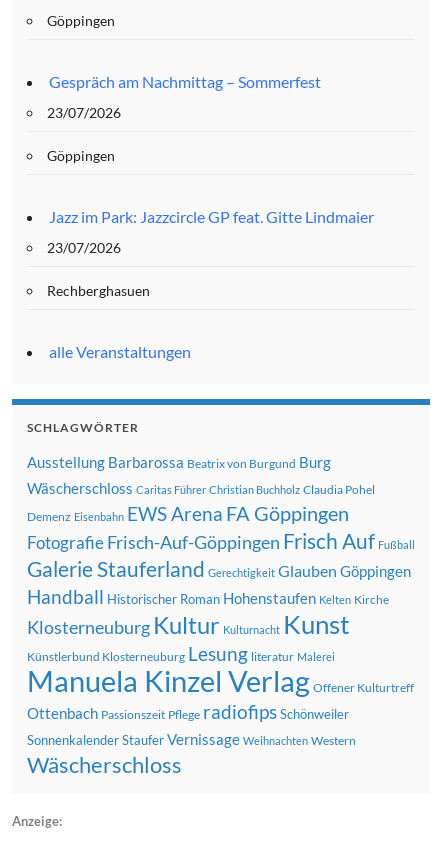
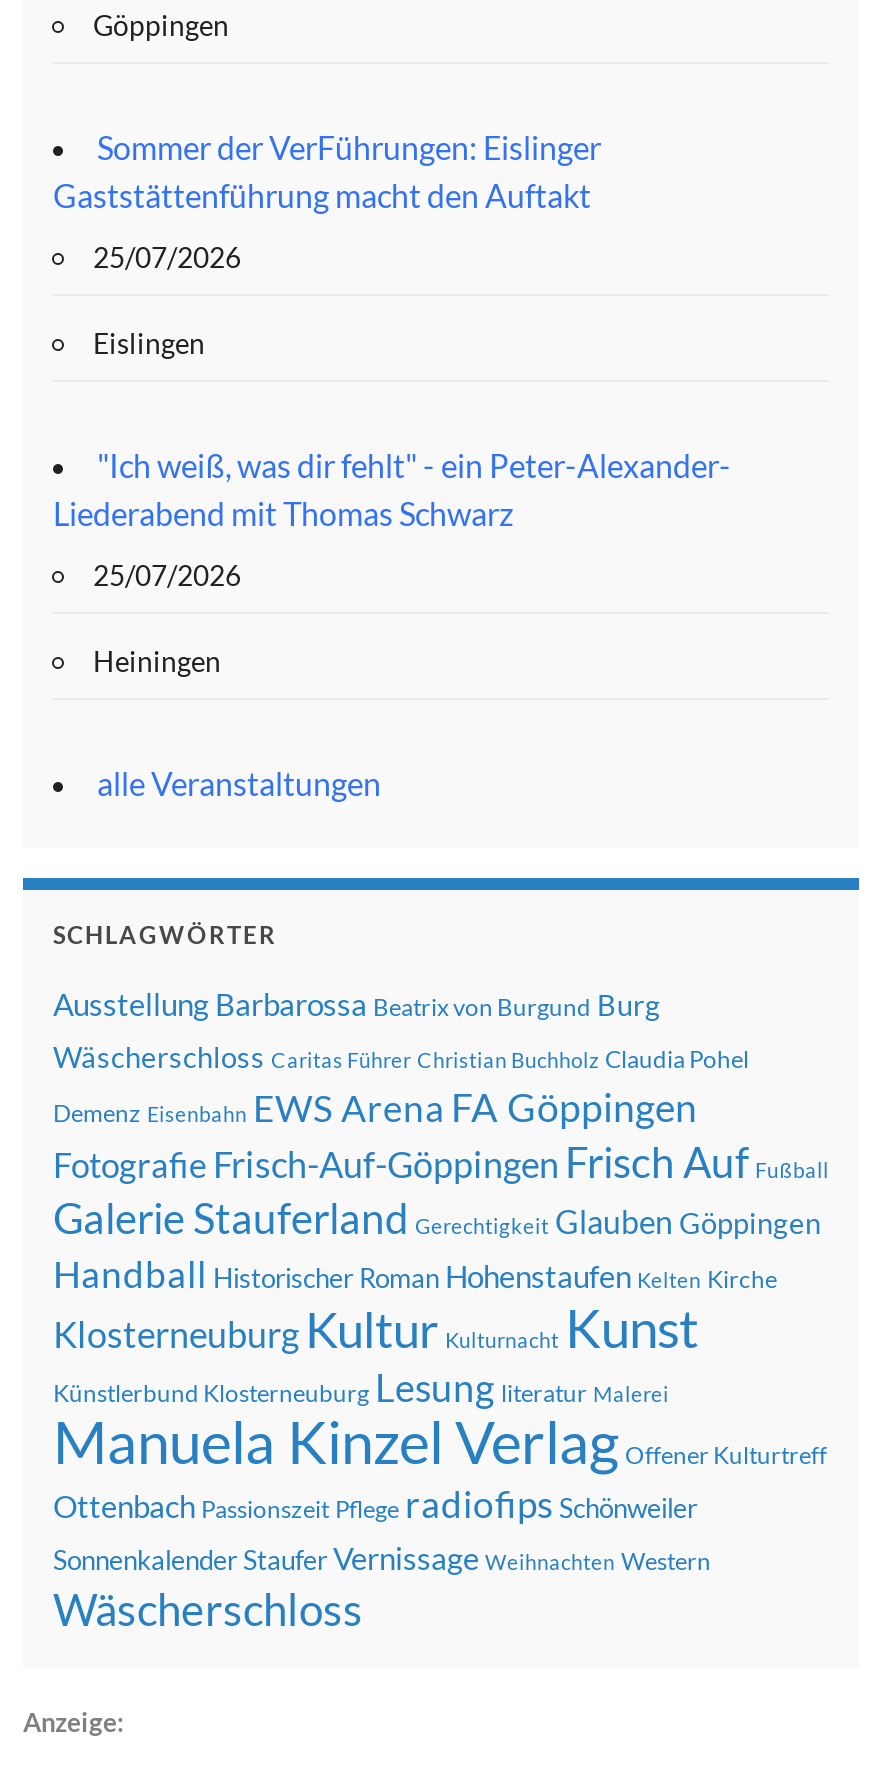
- Gespräch am Nachmittag – Sommerfest
+ Sommer der VerFührungen: Eislinger
+ Gaststättenführung macht den Auftakt

- 23/07/2026
+ 25/07/2026

- Göppingen
+ Eislingen

- Jazz im Park: Jazzcircle GP feat. Gitte Lindmaier
+ "Ich weiß, was dir fehlt" - ein Peter-Alexander-
+ Liederabend mit Thomas Schwarz

- 23/07/2026
+ 25/07/2026

- Rechberghasuen
+ Heiningen
